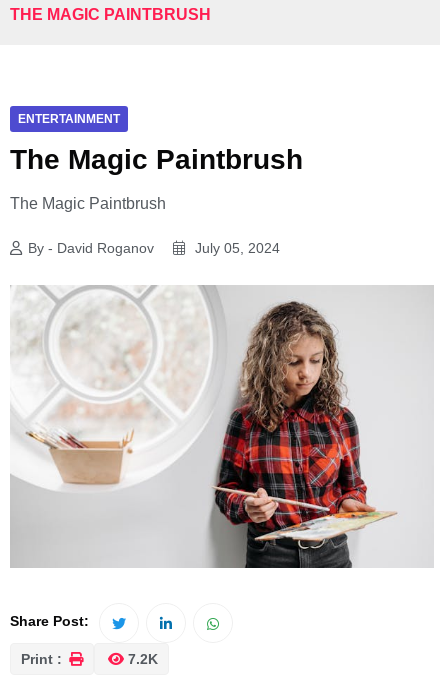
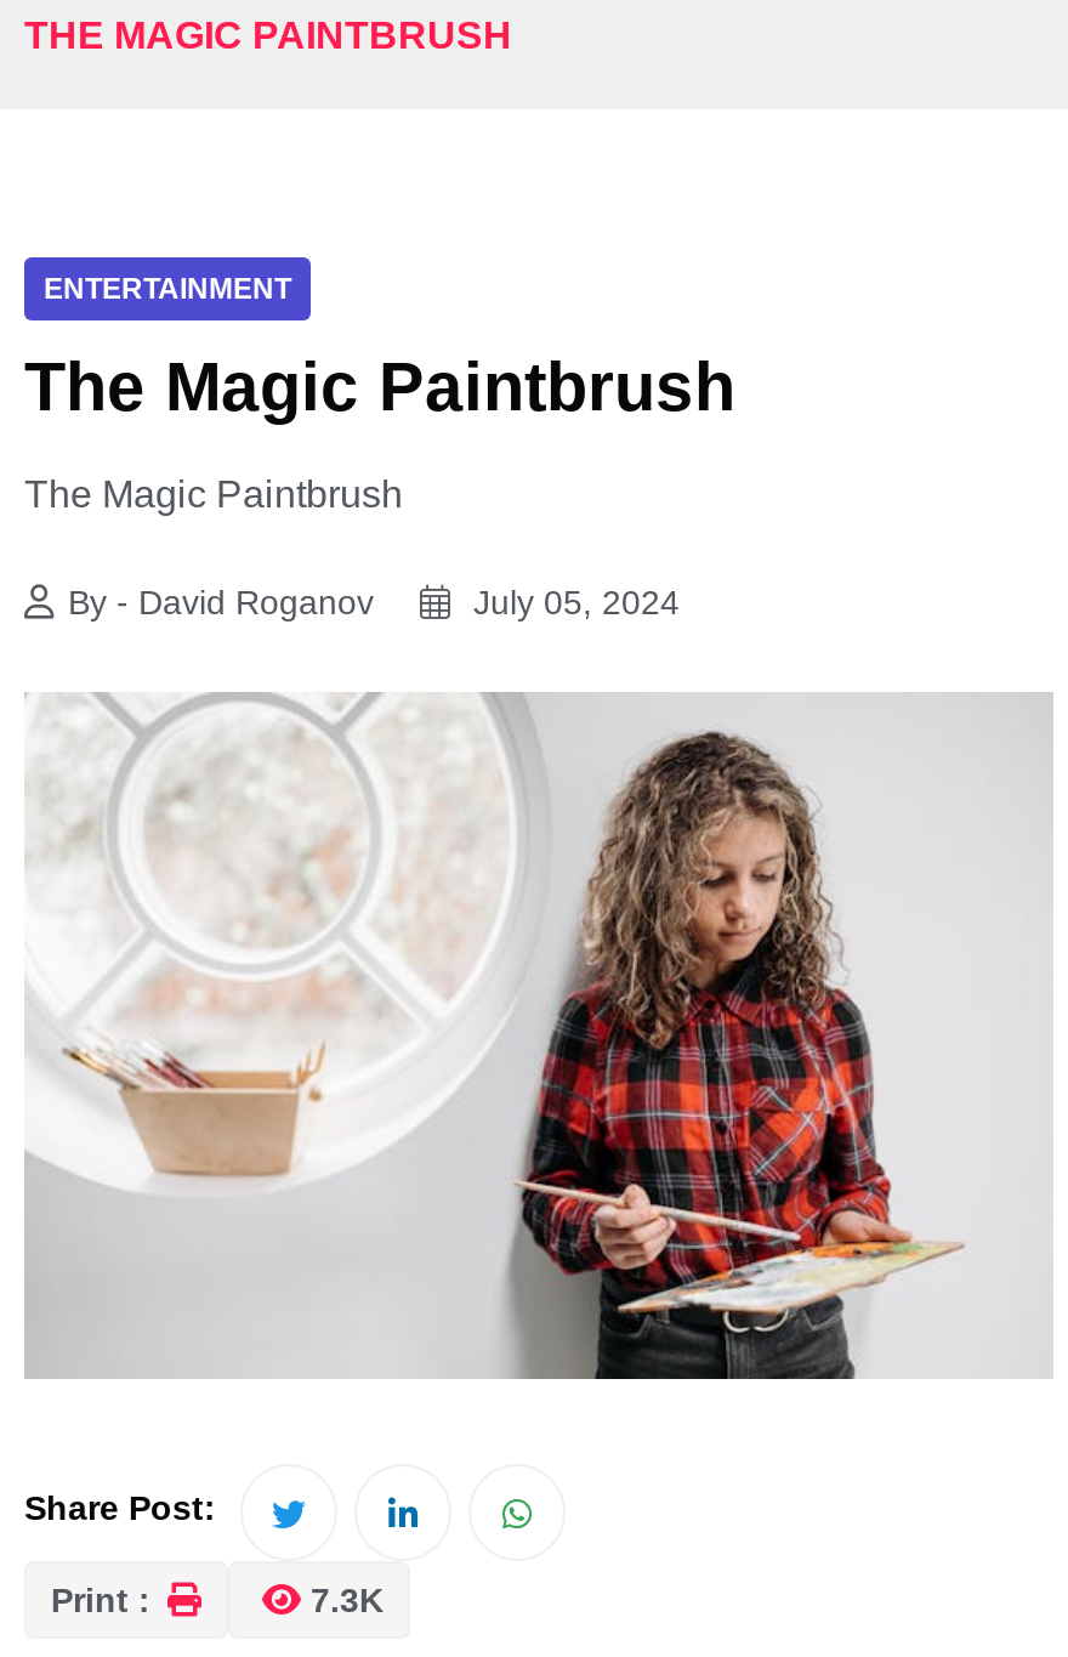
- 7.2K
+ 7.3K
